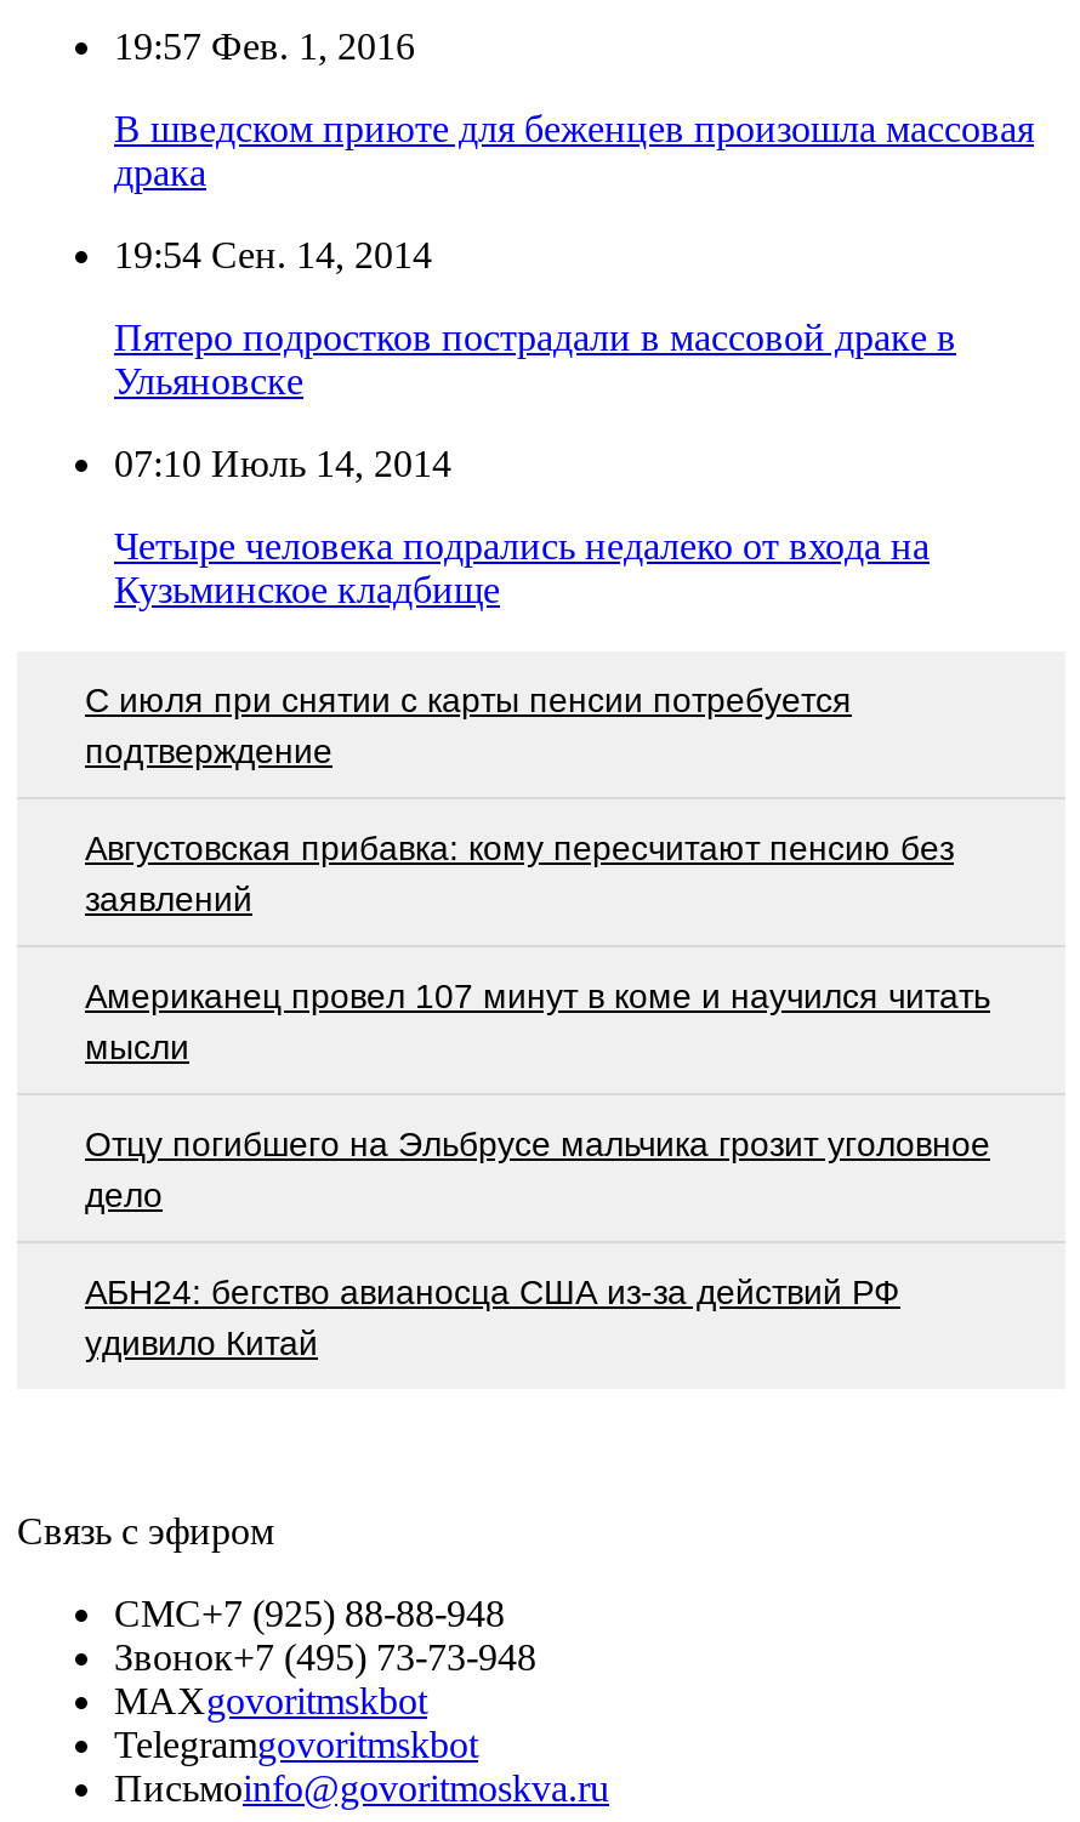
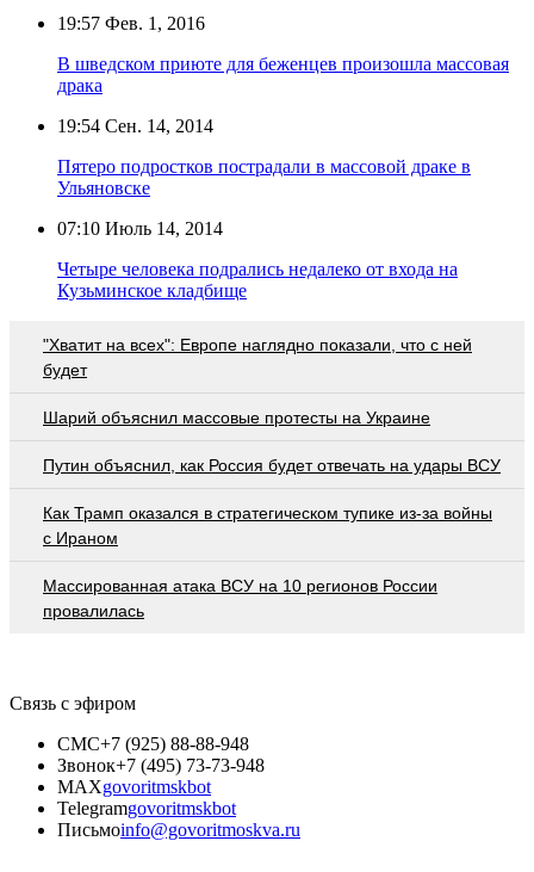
- С июля при снятии с карты пенсии потребуется
- подтверждение
+ "Хватит на всех": Европе наглядно показали, что с ней
+ будет

- Августовская прибавка: кому пересчитают пенсию без
- заявлений
+ Шарий объяснил массовые протесты на Украине

- Американец провел 107 минут в коме и научился читать
- мысли
+ Путин объяснил, как Россия будет отвечать на удары ВСУ

- Отцу погибшего на Эльбрусе мальчика грозит уголовное
- дело
+ Как Трамп оказался в стратегическом тупике из-за войны
+ с Ираном

- АБН24: бегство авианосца США из-за действий РФ
- удивило Китай
+ Массированная атака ВСУ на 10 регионов России
+ провалилась
